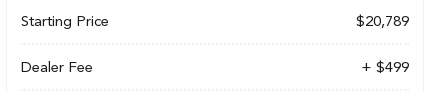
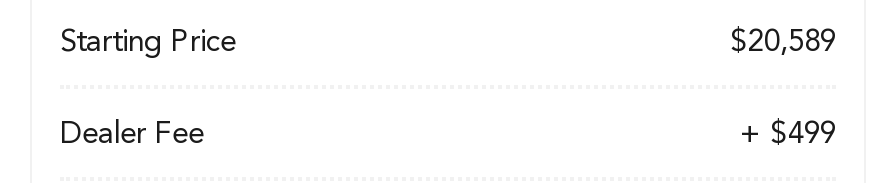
- $20,789
+ $20,589
